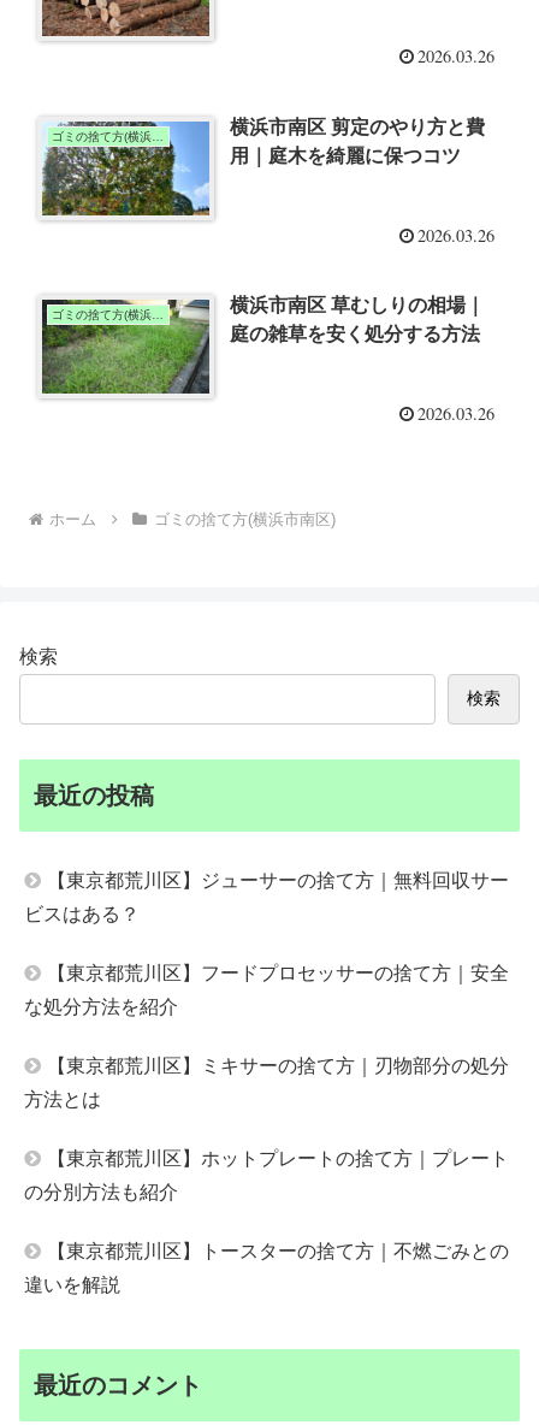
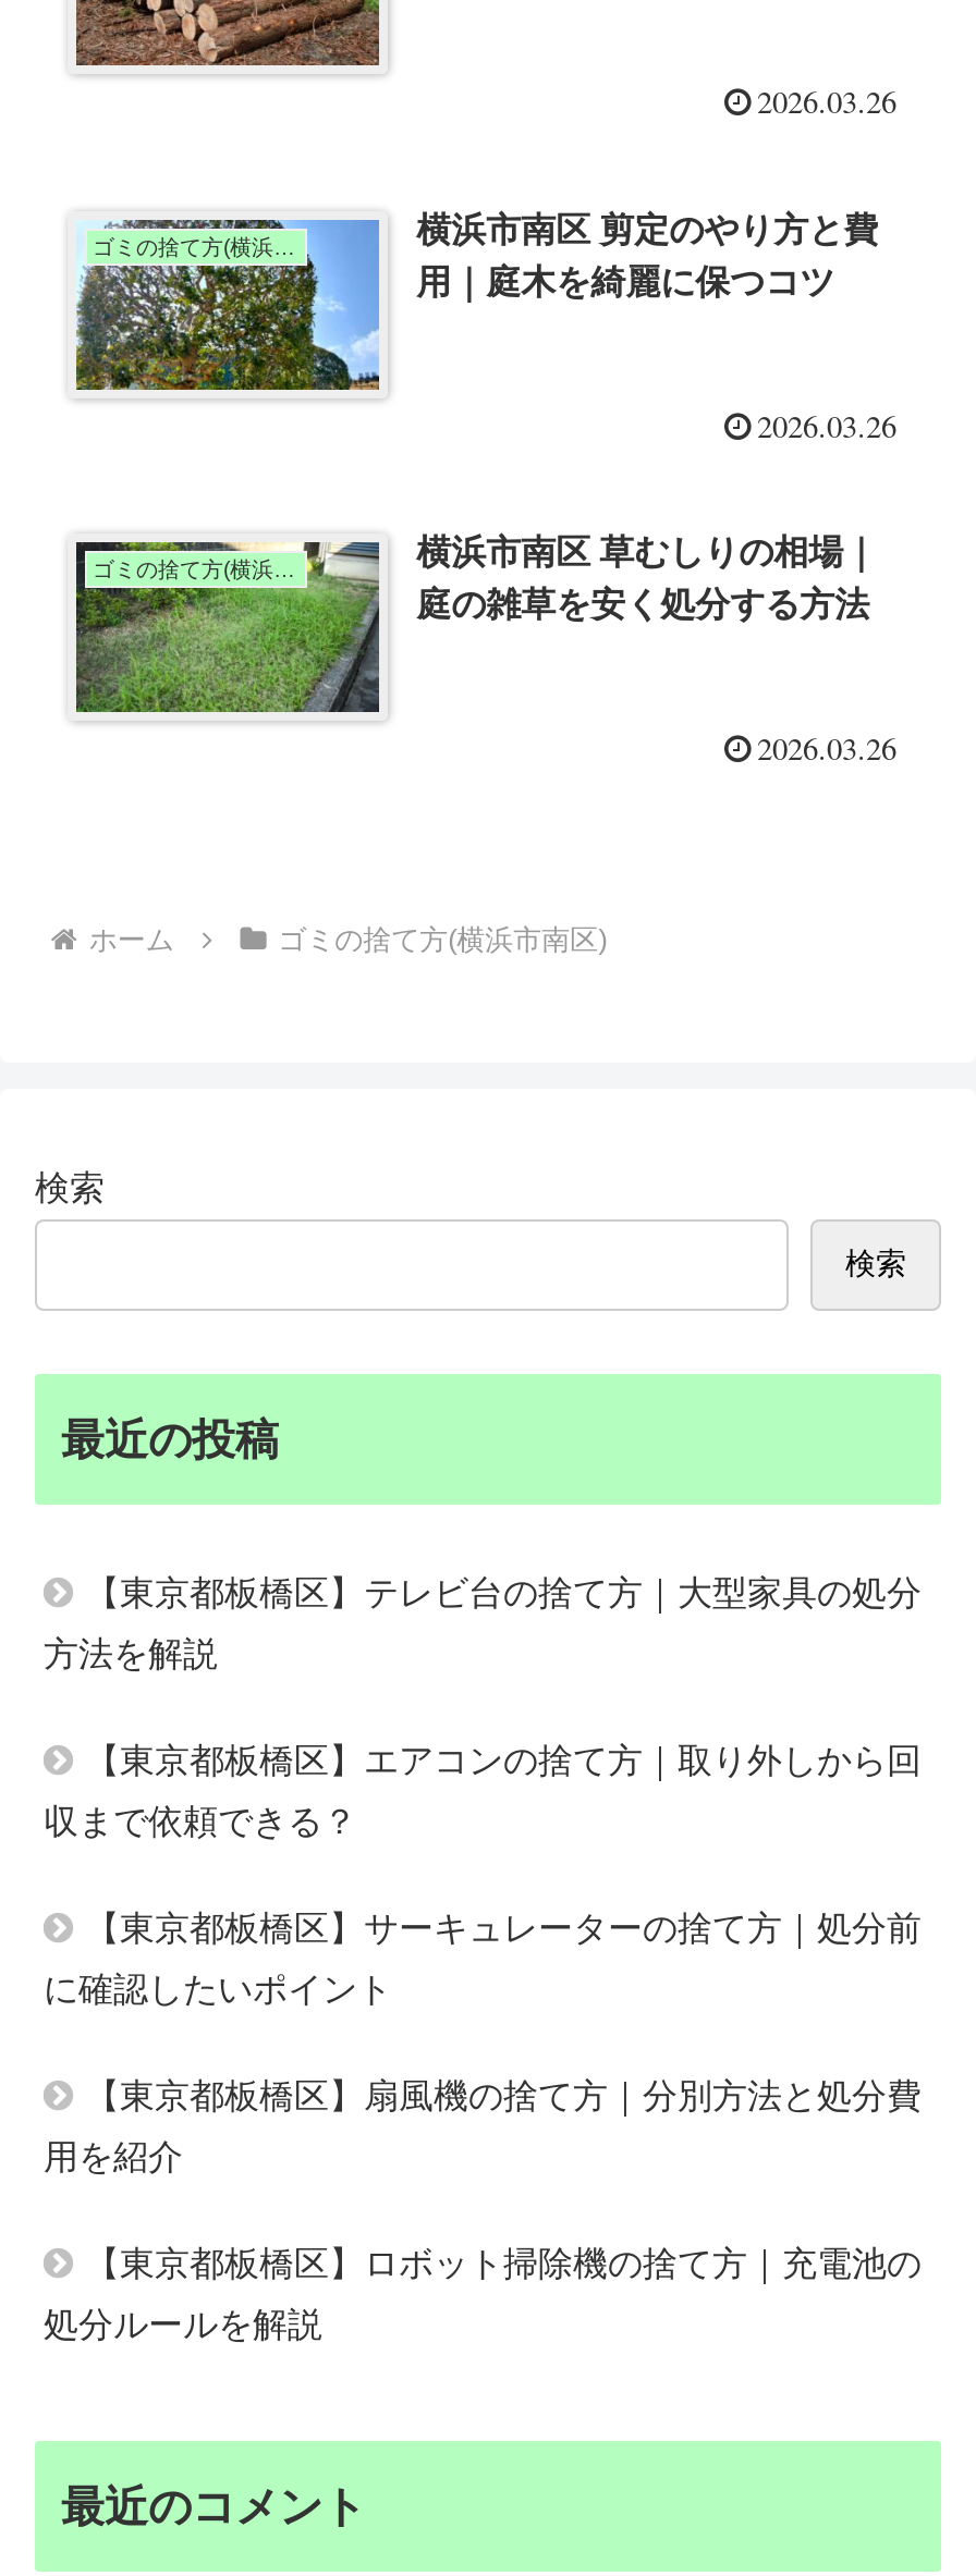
- 【東京都荒川区】ジューサーの捨て方｜無料回収サー
+ 【東京都板橋区】テレビ台の捨て方｜大型家具の処分

- ビスはある？
+ 方法を解説

- 【東京都荒川区】フードプロセッサーの捨て方｜安全
+ 【東京都板橋区】エアコンの捨て方｜取り外しから回

- な処分方法を紹介
+ 収まで依頼できる？

- 【東京都荒川区】ミキサーの捨て方｜刃物部分の処分
+ 【東京都板橋区】サーキュレーターの捨て方｜処分前

- 方法とは
+ に確認したいポイント

- 【東京都荒川区】ホットプレートの捨て方｜プレート
+ 【東京都板橋区】扇風機の捨て方｜分別方法と処分費

- の分別方法も紹介
+ 用を紹介

- 【東京都荒川区】トースターの捨て方｜不燃ごみとの
+ 【東京都板橋区】ロボット掃除機の捨て方｜充電池の

- 違いを解説
+ 処分ルールを解説
